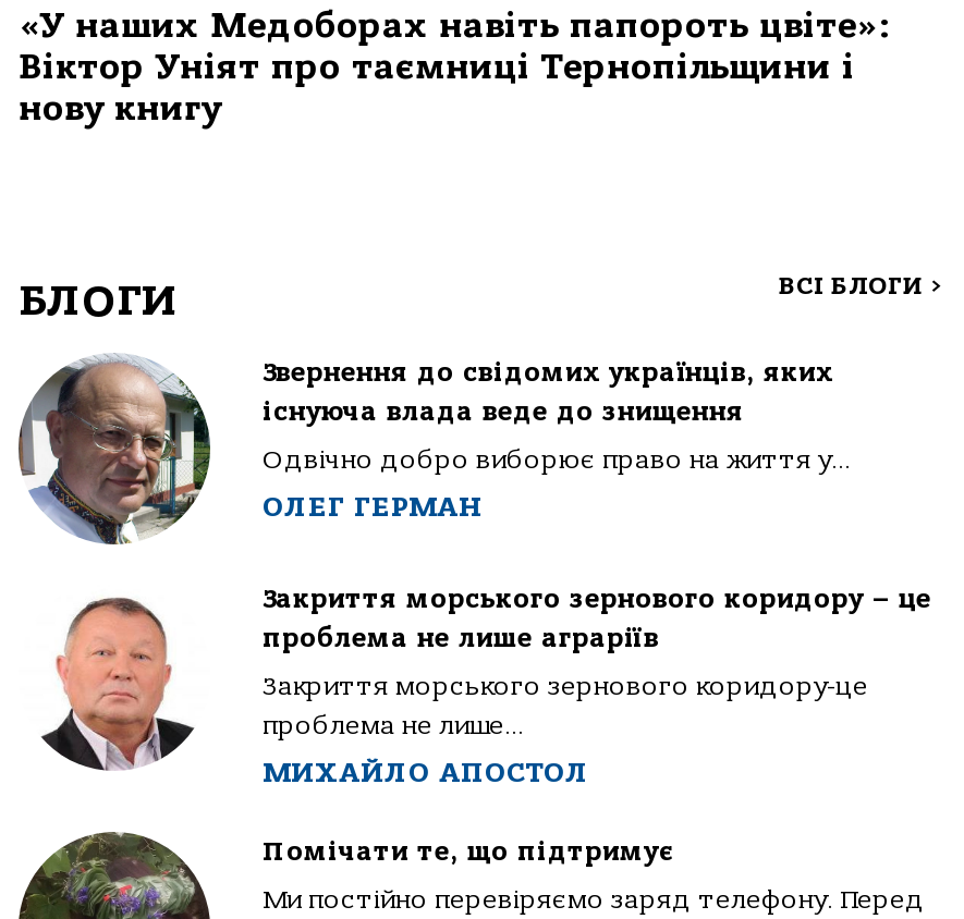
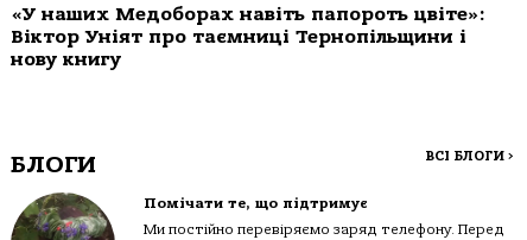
- [image]
- Звернення до свідомих українців, яких
- існуюча влада веде до знищення
- Одвічно добро виборює право на життя у...
- ОЛЕГ ГЕРМАН
- Закриття морського зернового коридору – це
- проблема не лише аграріїв
- Закриття морського зернового коридору-це
- проблема не лише...
- МИХАЙЛО АПОСТОЛ

- [image]
